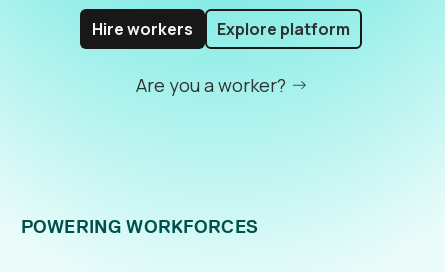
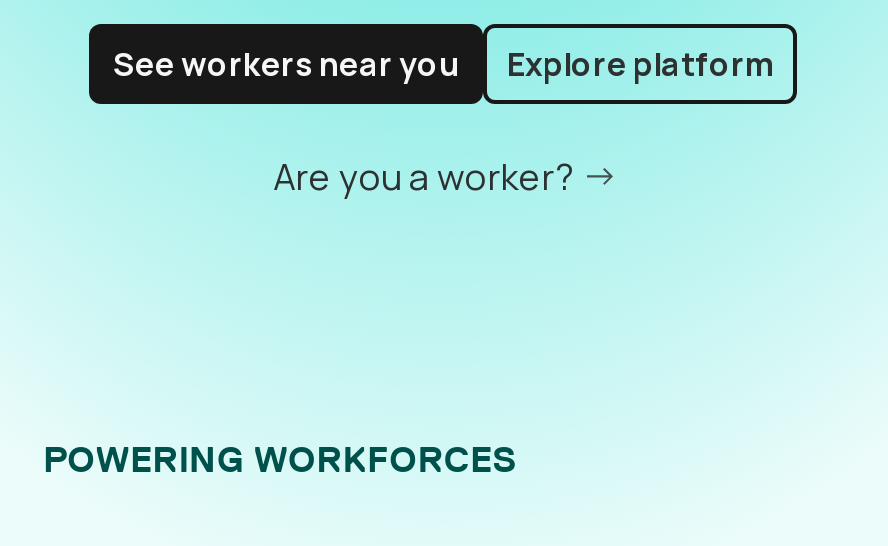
- Hire workers
+ See workers near you
